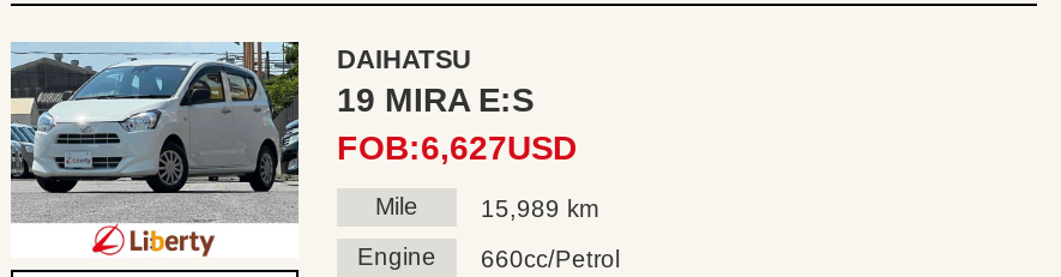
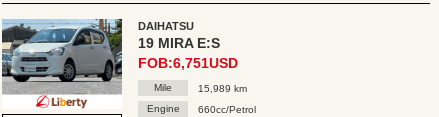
- FOB:6,627USD
+ FOB:6,751USD
